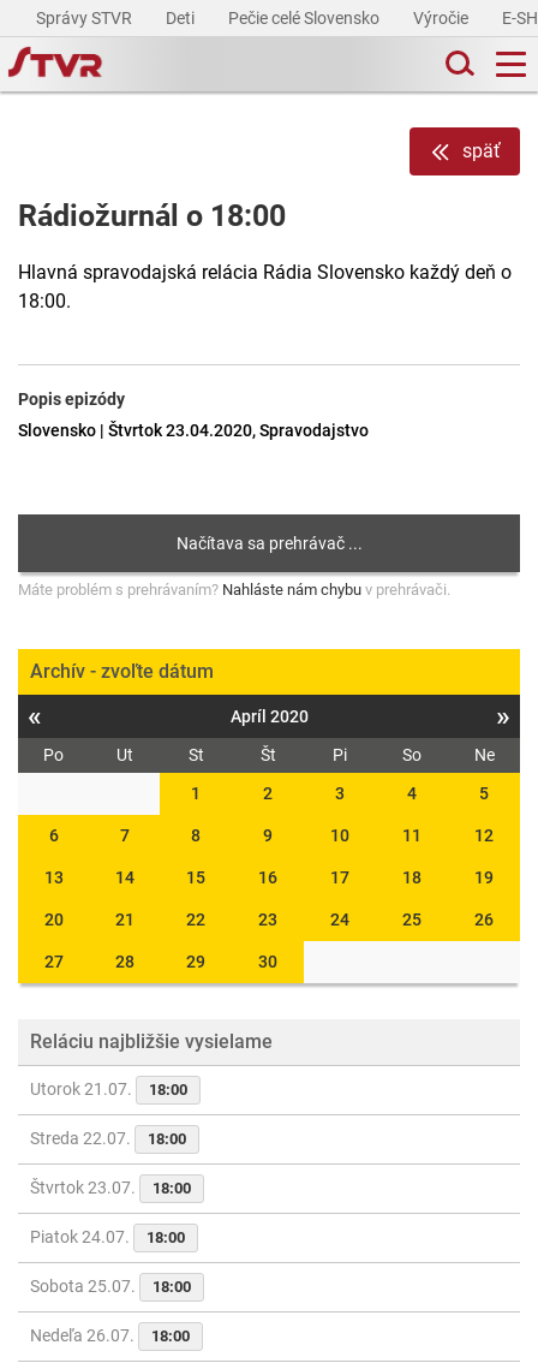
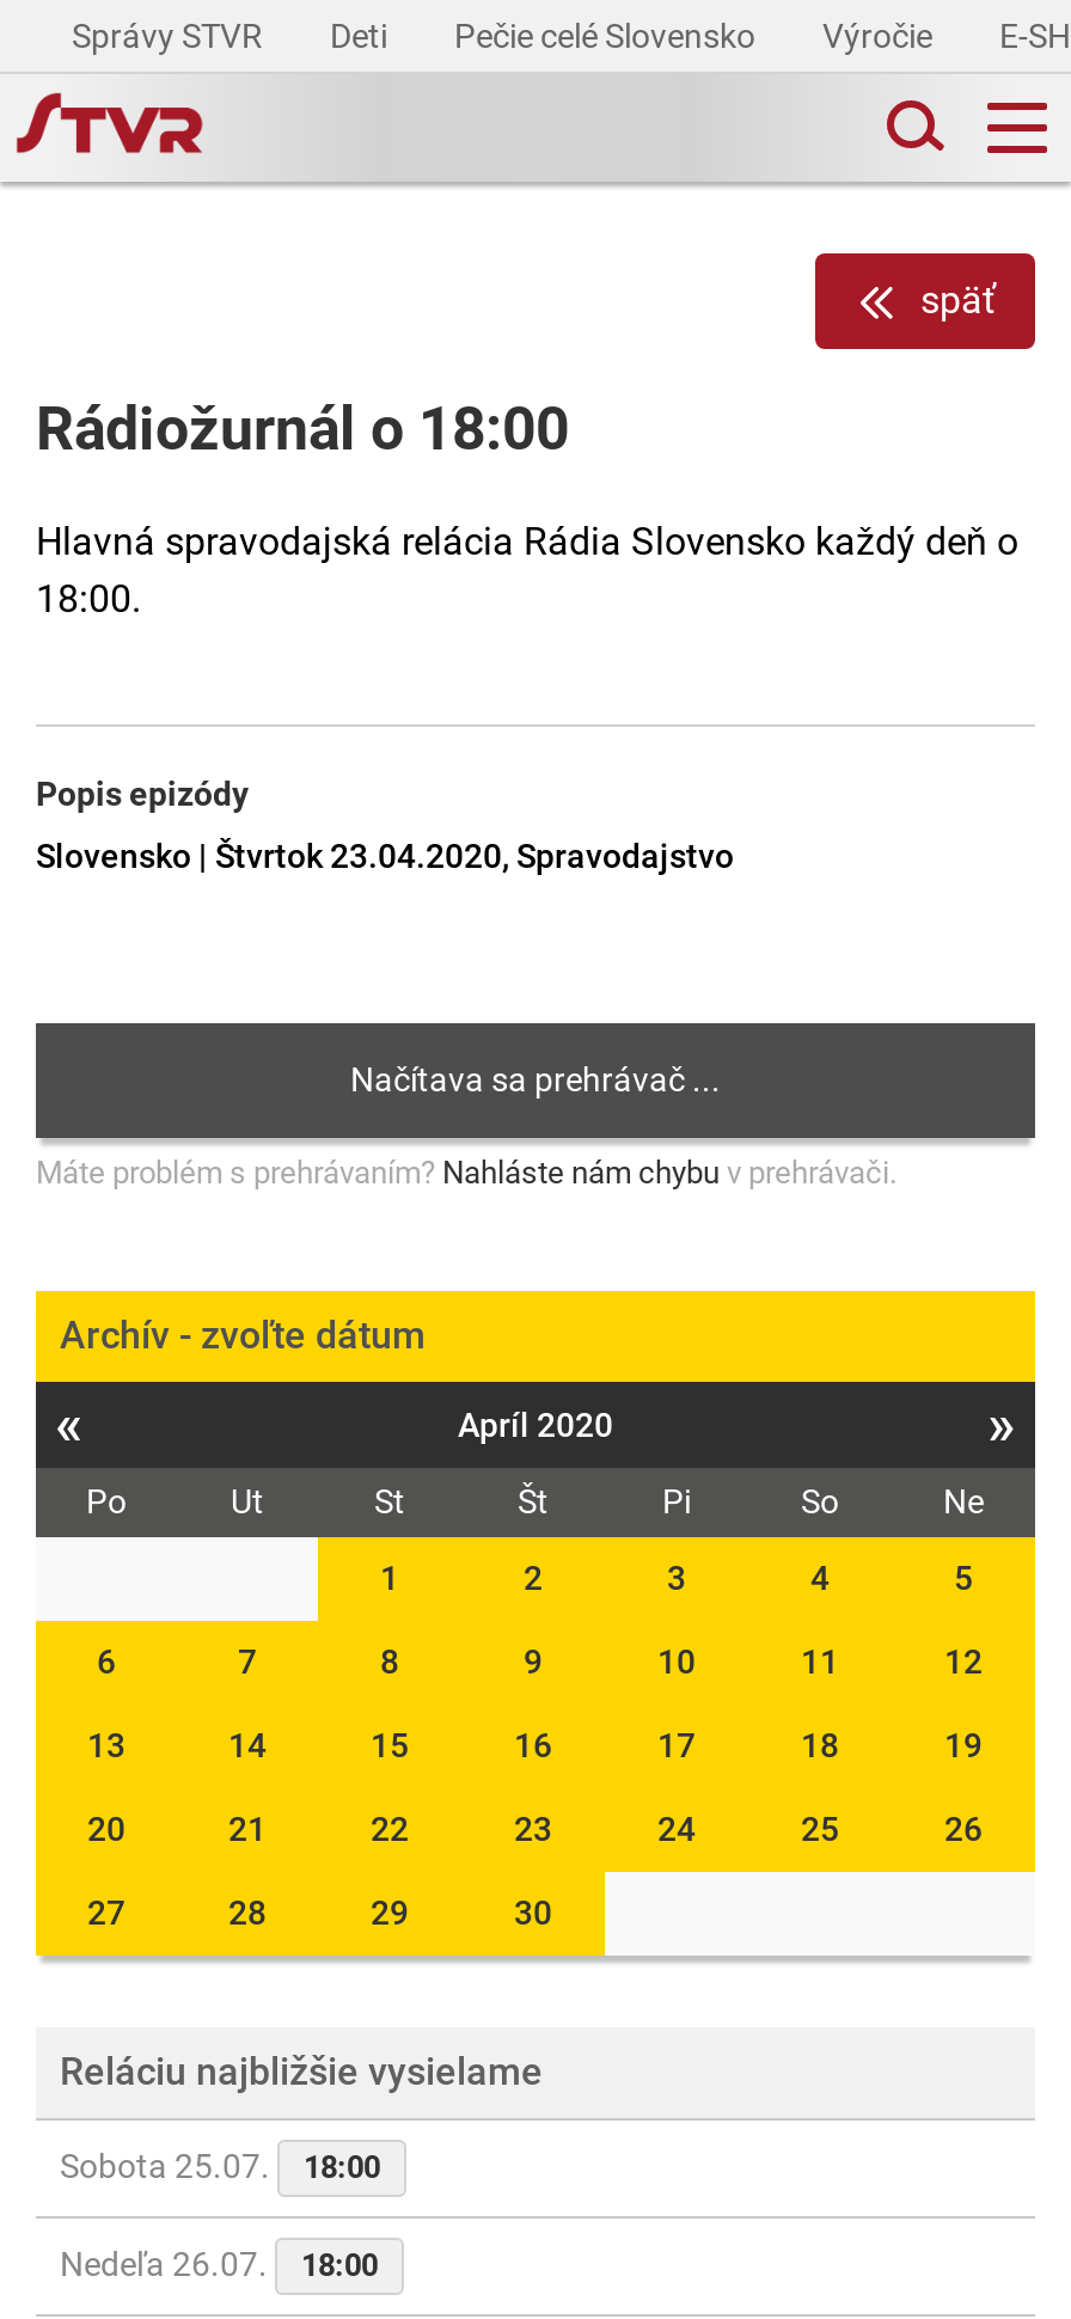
- Utorok 21.07.
- 18:00
- Streda 22.07.
- 18:00
- Štvrtok 23.07.
- 18:00
- Piatok 24.07.
- 18:00
